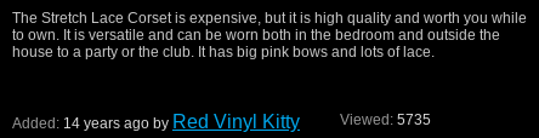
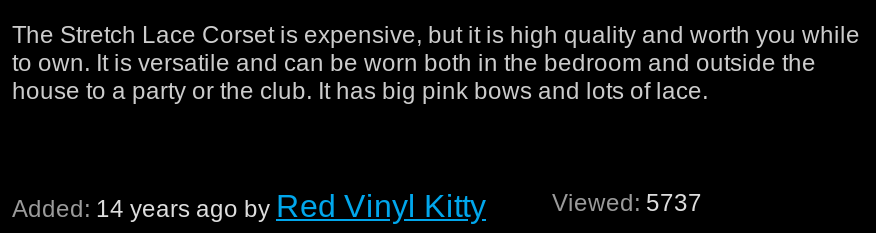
- Viewed: 5735
+ Viewed: 5737
